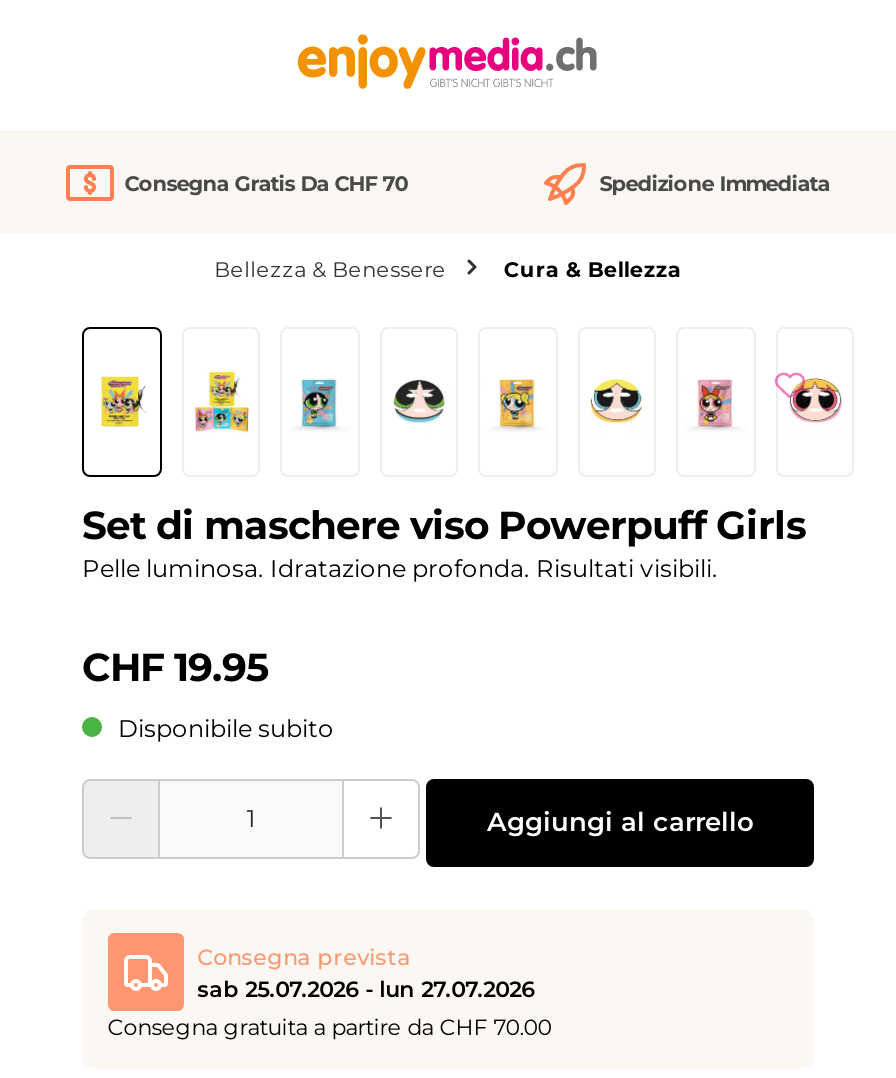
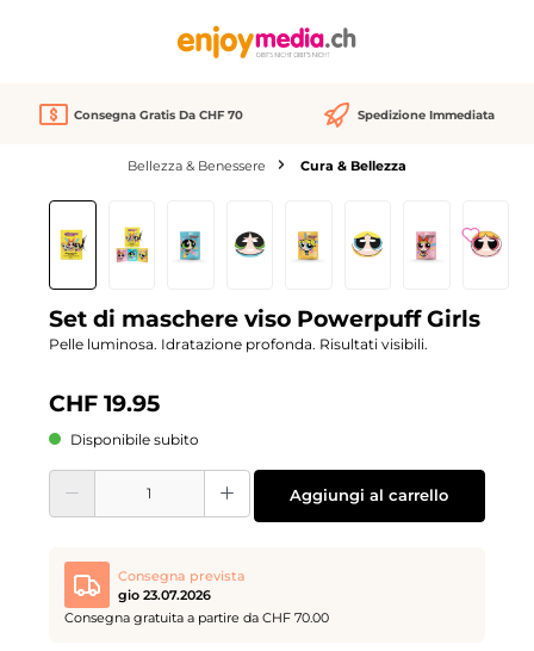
- sab 25.07.2026 - lun 27.07.2026
+ gio 23.07.2026
